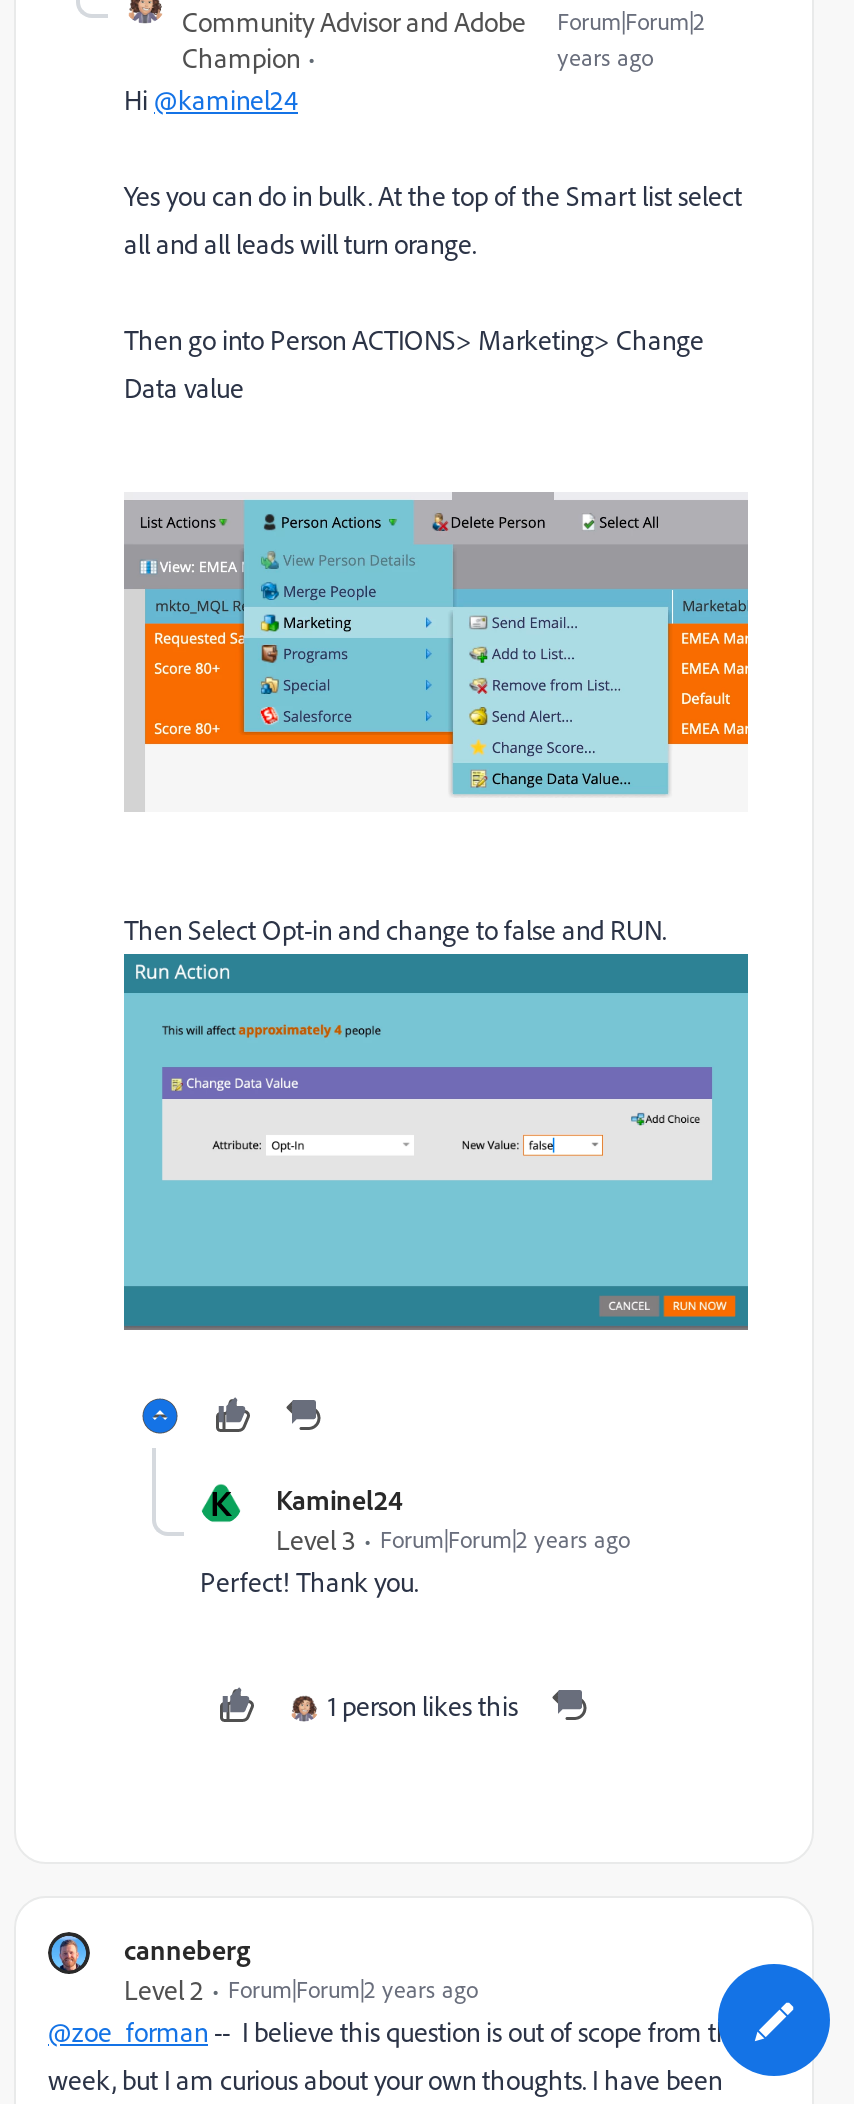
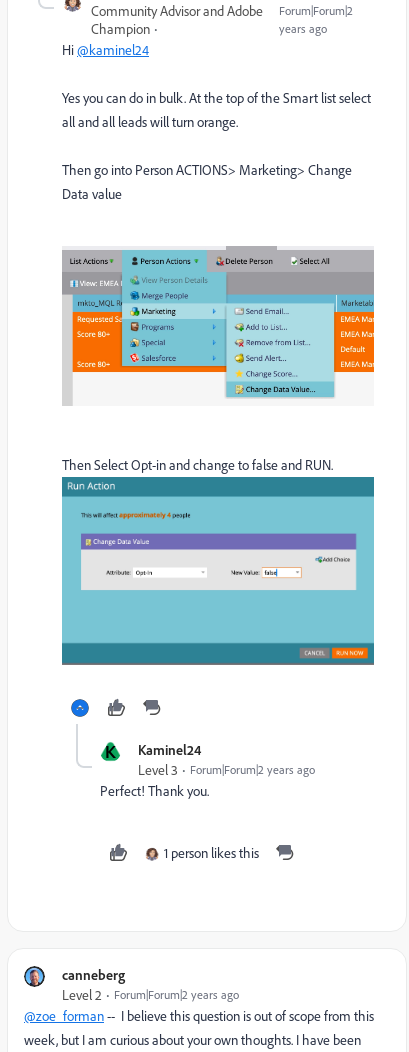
- [image]
